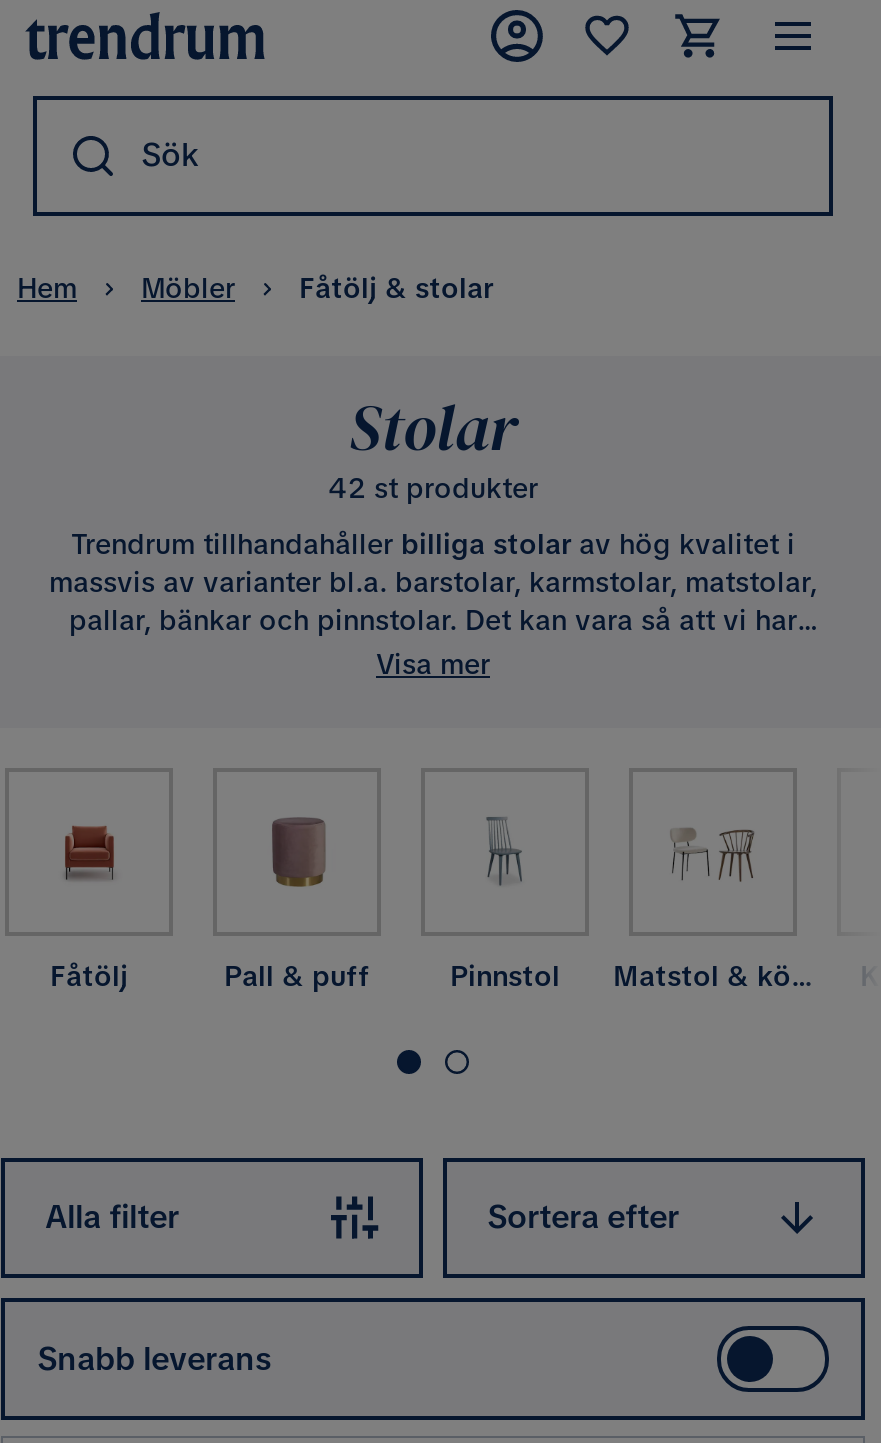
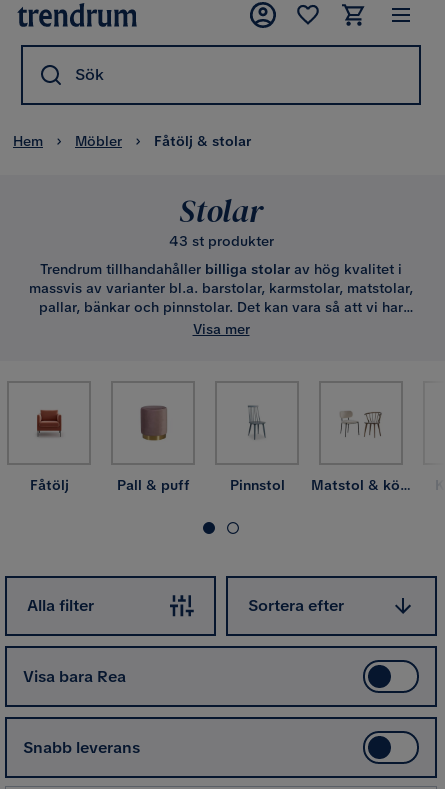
- 42 st produkter
+ 43 st produkter

+ Visa bara Rea
